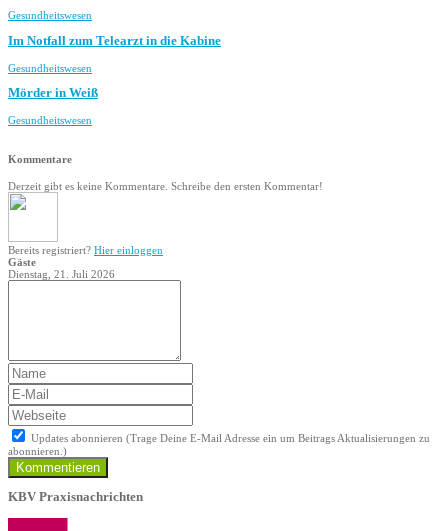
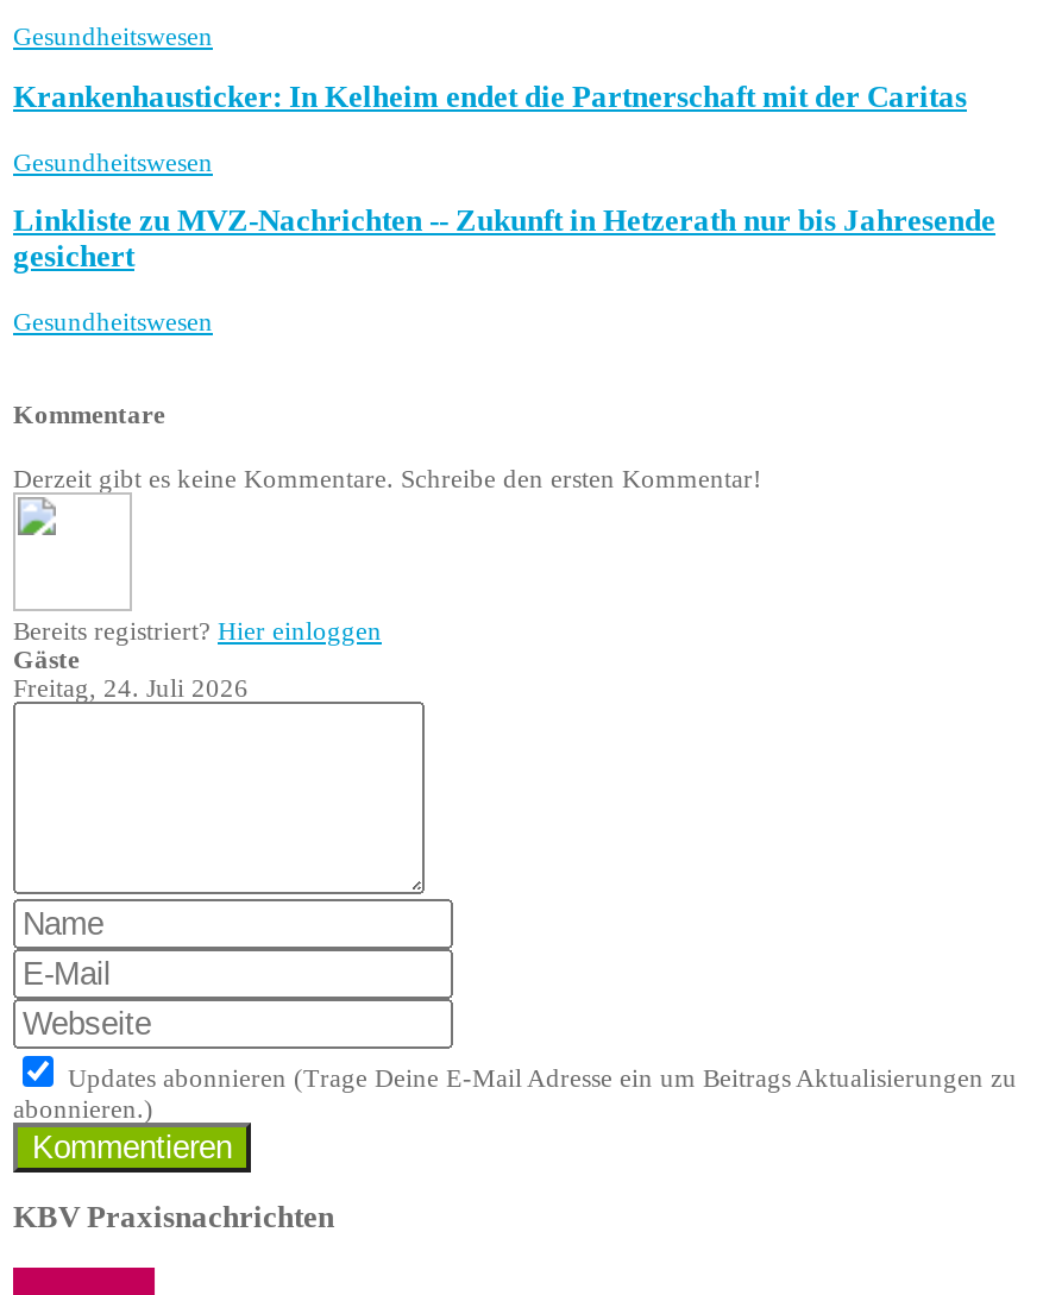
- Im Notfall zum Telearzt in die Kabine
+ Krankenhausticker: In Kelheim endet die Partnerschaft mit der Caritas

- Mörder in Weiß
+ Linkliste zu MVZ-Nachrichten -- Zukunft in Hetzerath nur bis Jahresende
+ gesichert

- Dienstag, 21. Juli 2026
+ Freitag, 24. Juli 2026
